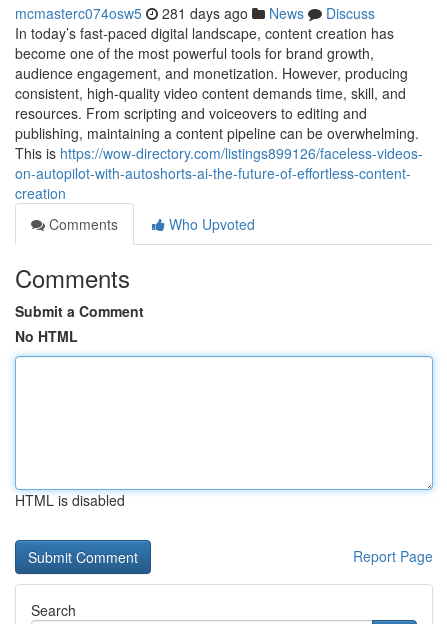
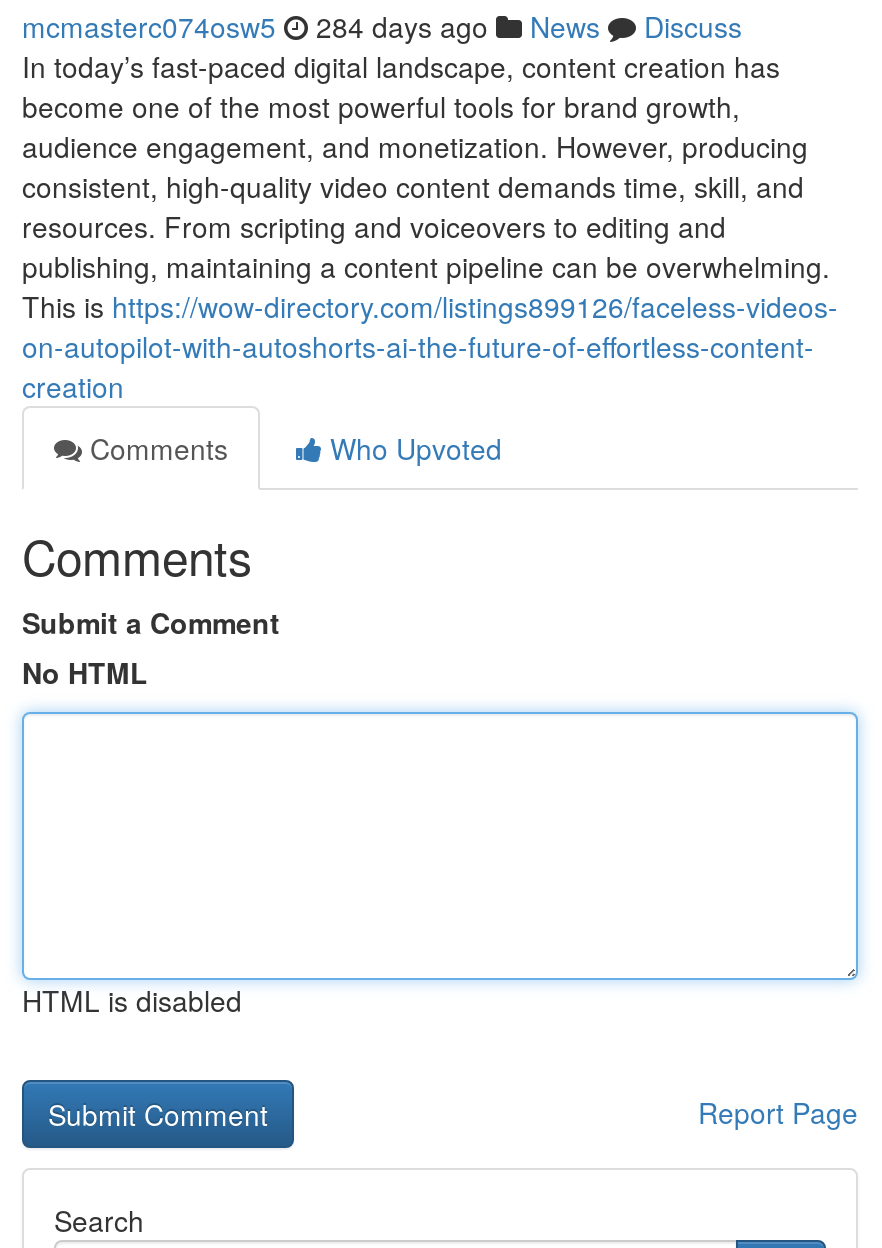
- mcmasterc074osw5 281 days ago News Discuss
+ mcmasterc074osw5 284 days ago News Discuss
